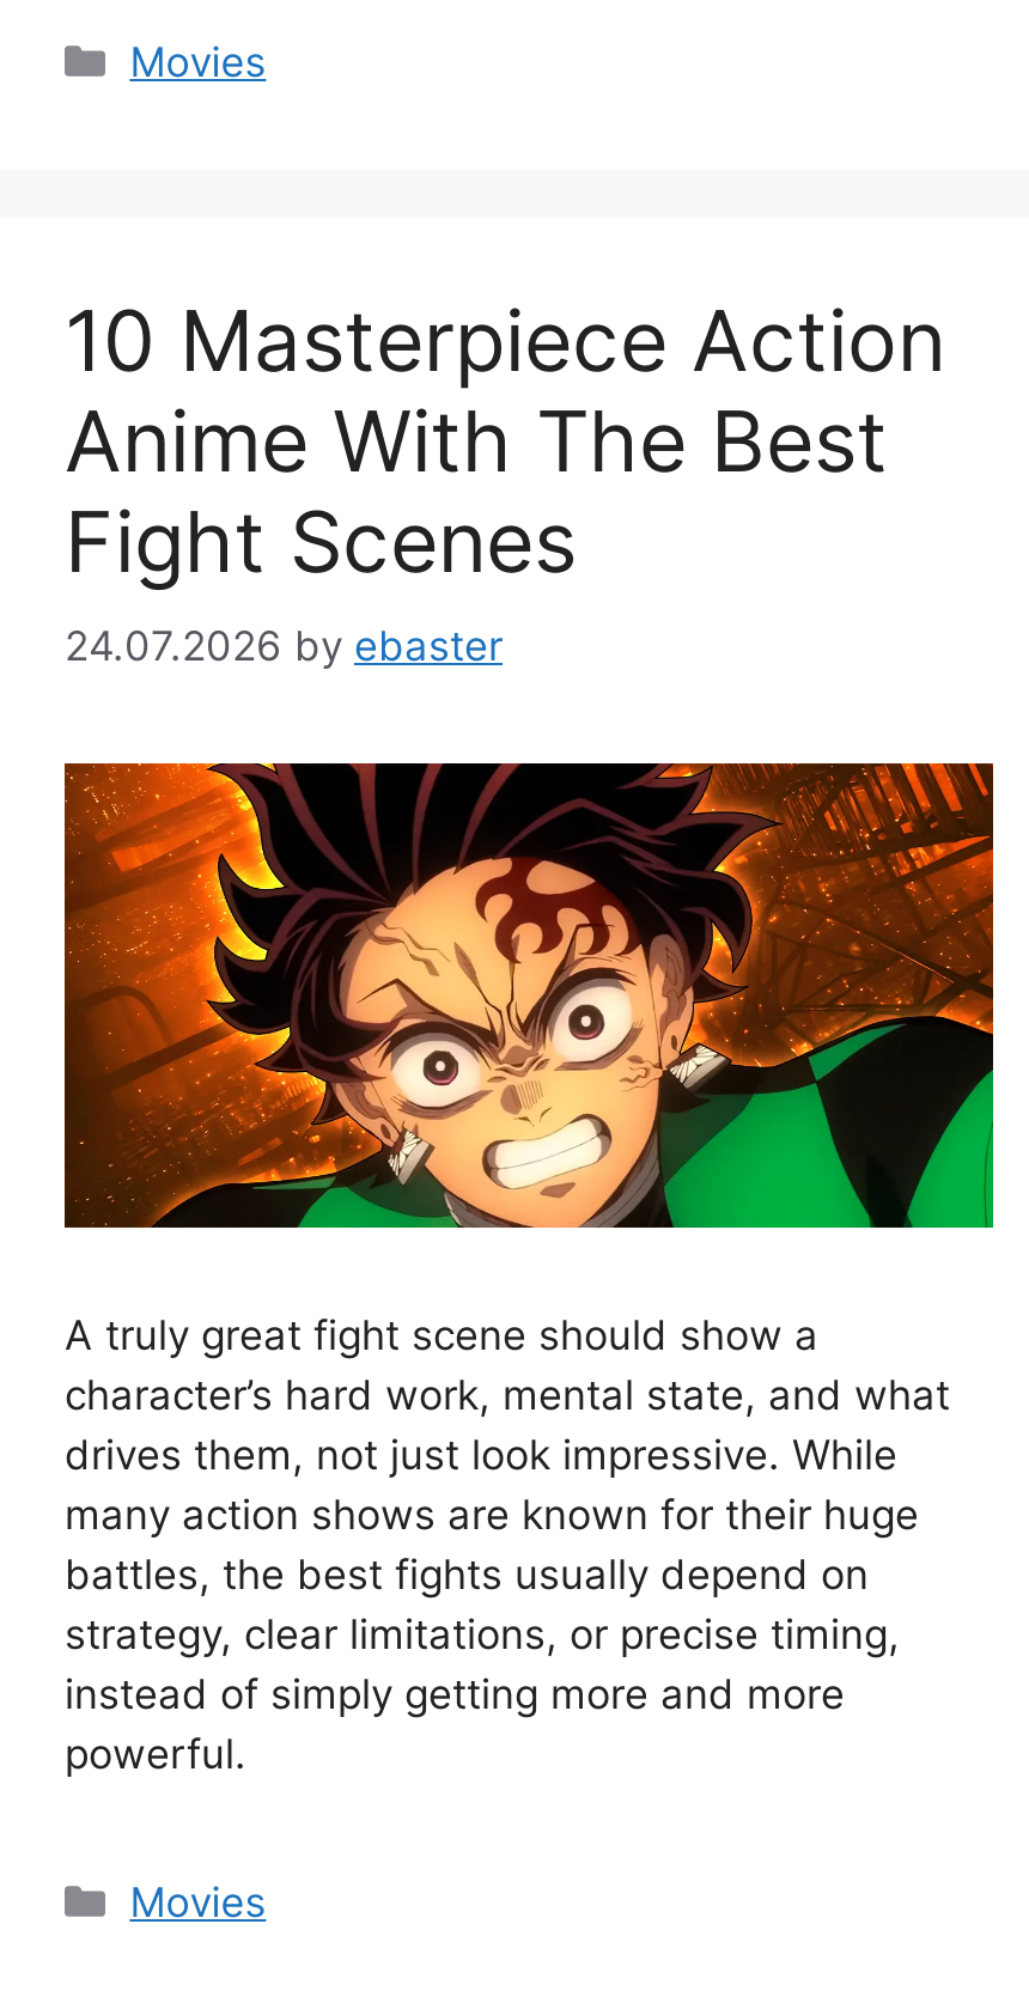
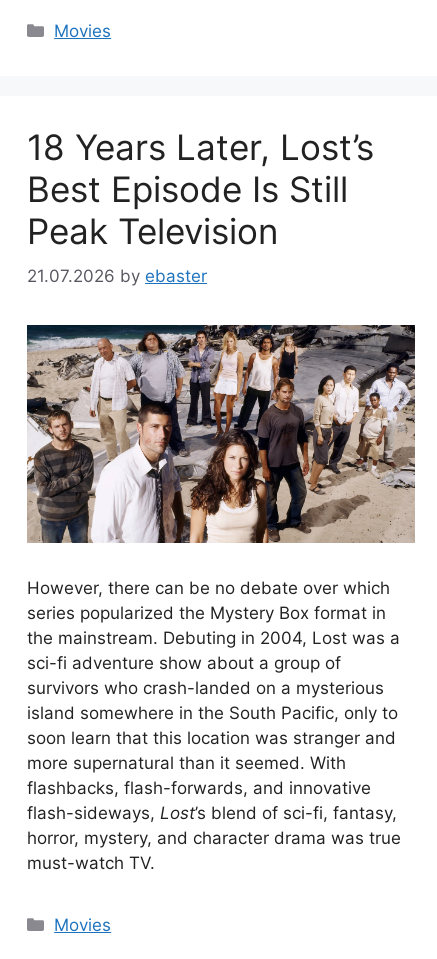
- 10 Masterpiece Action
- Anime With The Best
- Fight Scenes
- 24.07.2026 by ebaster
+ 18 Years Later, Lost’s
+ Best Episode Is Still
+ Peak Television
+ 21.07.2026 by ebaster

- [image]
- A truly great fight scene should show a
- character’s hard work, mental state, and what
- drives them, not just look impressive. While
- many action shows are known for their huge
- battles, the best fights usually depend on
- strategy, clear limitations, or precise timing,
- instead of simply getting more and more
- powerful.
+ [image]
+ However, there can be no debate over which
+ series popularized the Mystery Box format in
+ the mainstream. Debuting in 2004, Lost was a
+ sci-fi adventure show about a group of
+ survivors who crash-landed on a mysterious
+ island somewhere in the South Pacific, only to
+ soon learn that this location was stranger and
+ more supernatural than it seemed. With
+ flashbacks, flash-forwards, and innovative
+ flash-sideways, Lost’s blend of sci-fi, fantasy,
+ horror, mystery, and character drama was true
+ must-watch TV.
